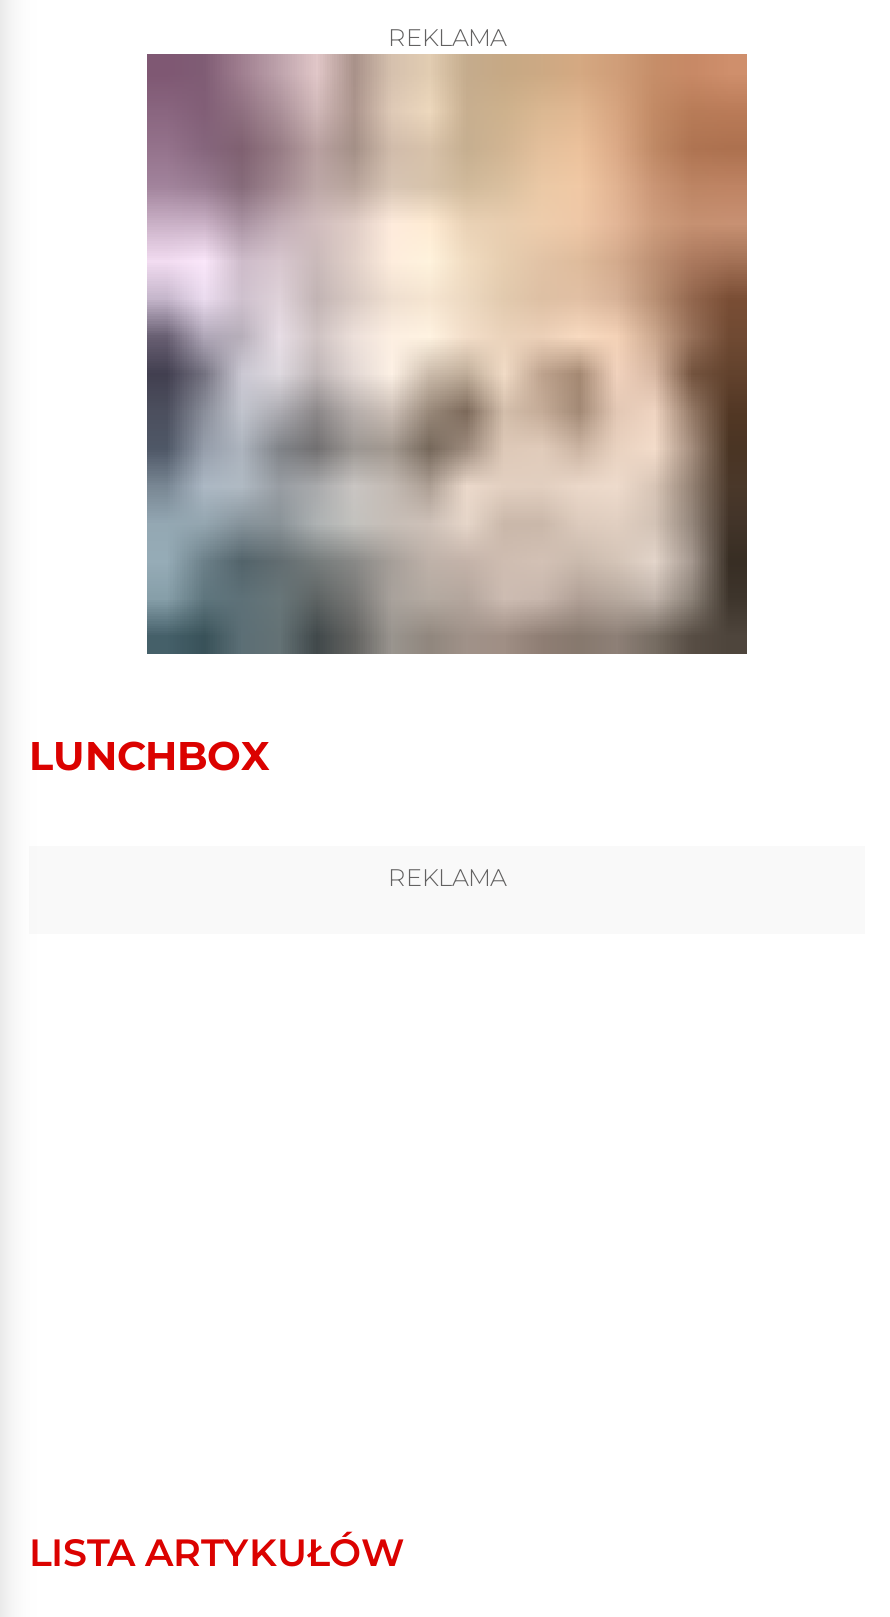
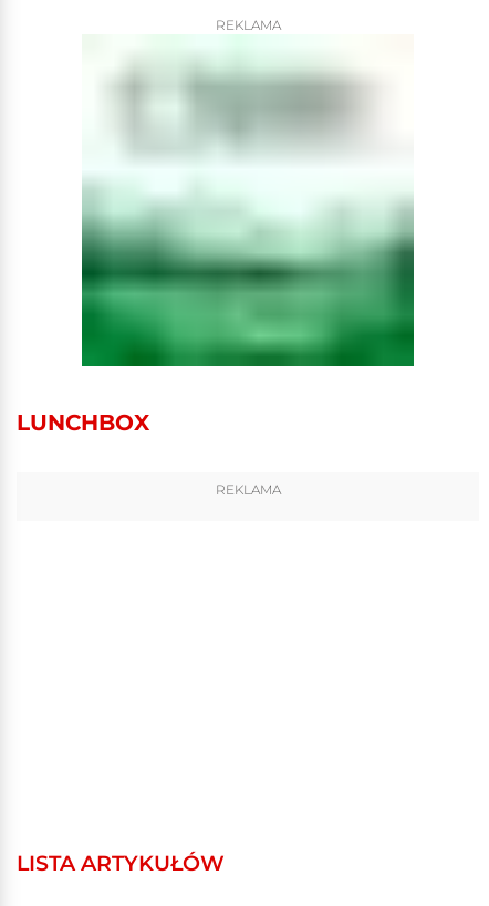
- [image]
+ [image]
